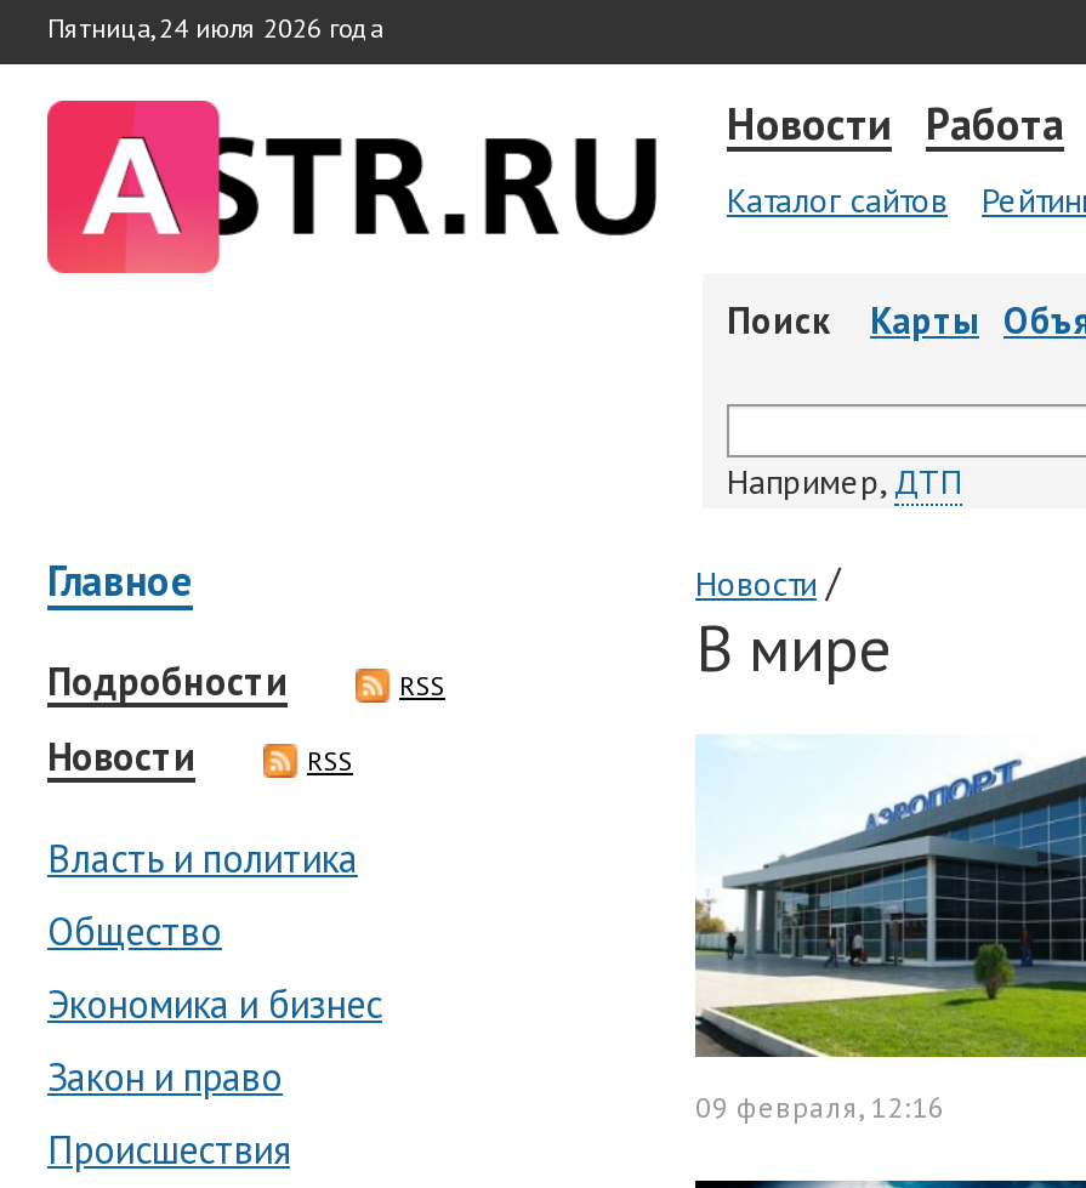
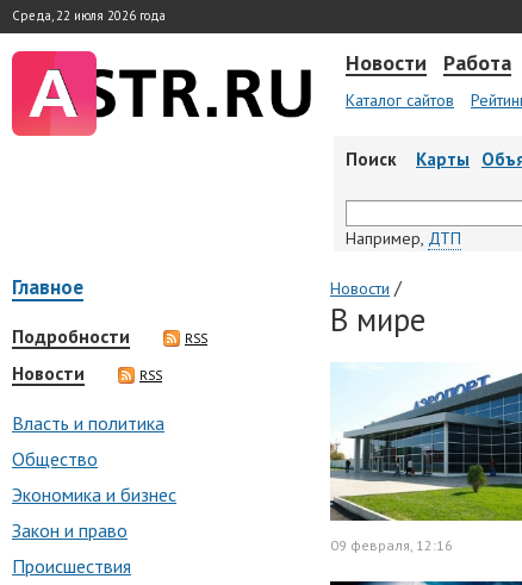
- Пятница, 24 июля 2026 года
+ Среда, 22 июля 2026 года
